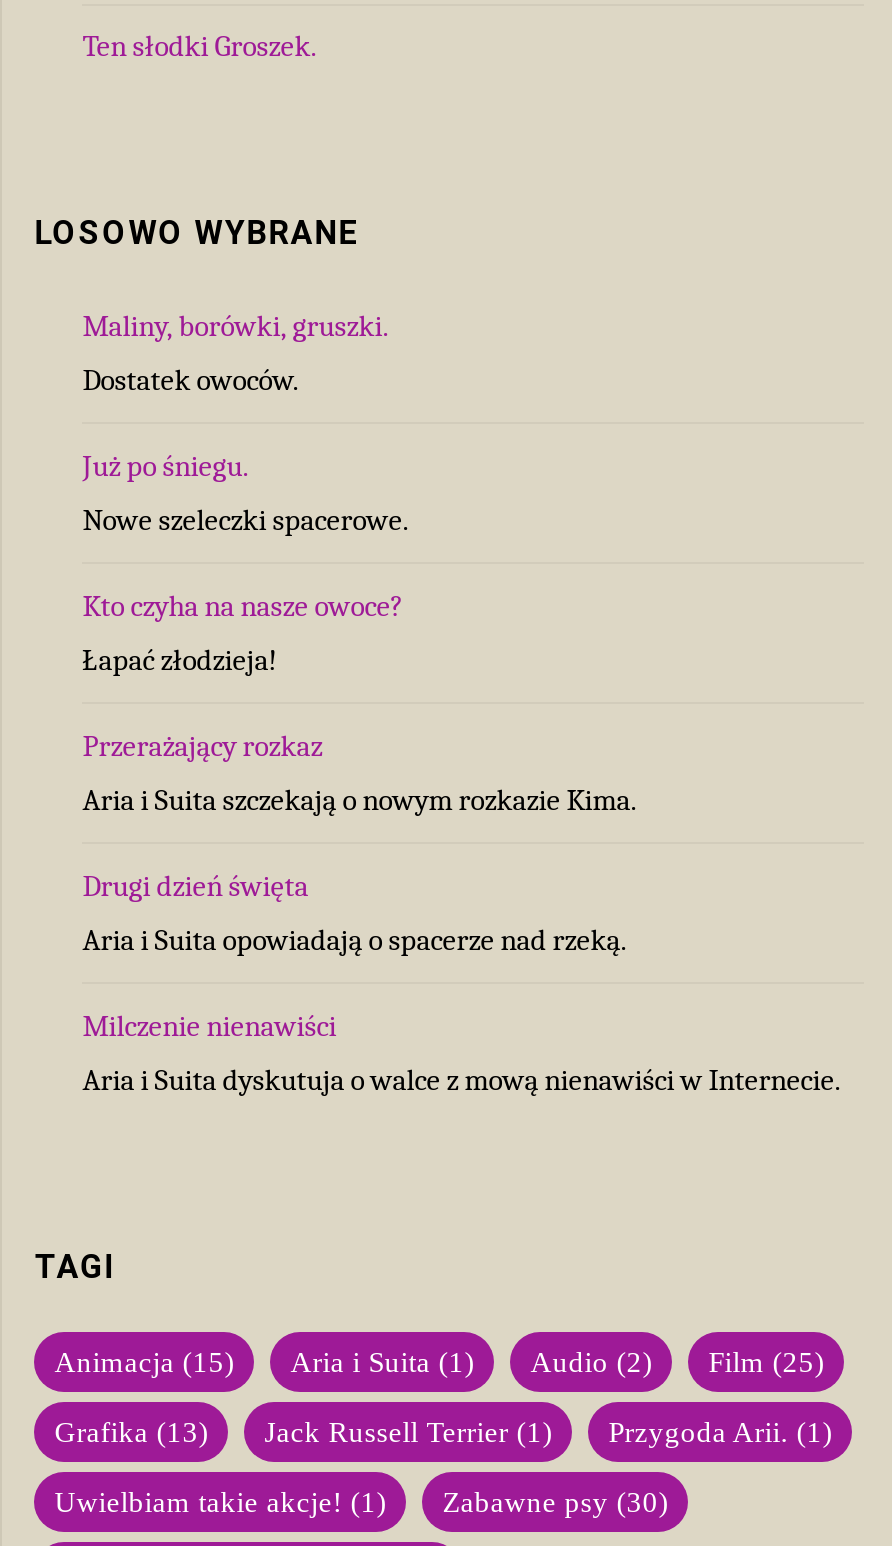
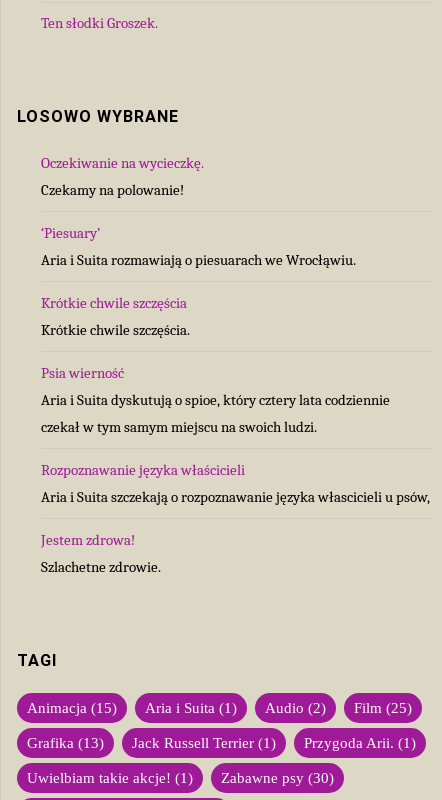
- Maliny, borówki, gruszki.
- Dostatek owoców.
- Już po śniegu.
- Nowe szeleczki spacerowe.
- Kto czyha na nasze owoce?
- Łapać złodzieja!
- Przerażający rozkaz
- Aria i Suita szczekają o nowym rozkazie Kima.
- Drugi dzień święta
- Aria i Suita opowiadają o spacerze nad rzeką.
- Milczenie nienawiści
- Aria i Suita dyskutuja o walce z mową nienawiści w Internecie.
+ Oczekiwanie na wycieczkę.
+ Czekamy na polowanie!
+ ‘Piesuary’
+ Aria i Suita rozmawiają o piesuarach we Wrocłąwiu.
+ Krótkie chwile szczęścia
+ Krótkie chwile szczęścia.
+ Psia wierność
+ Aria i Suita dyskutują o spioe, który cztery lata codziennie
+ czekał w tym samym miejscu na swoich ludzi.
+ Rozpoznawanie języka właścicieli
+ Aria i Suita szczekają o rozpoznawanie języka włascicieli u psów,
+ Jestem zdrowa!
+ Szlachetne zdrowie.
